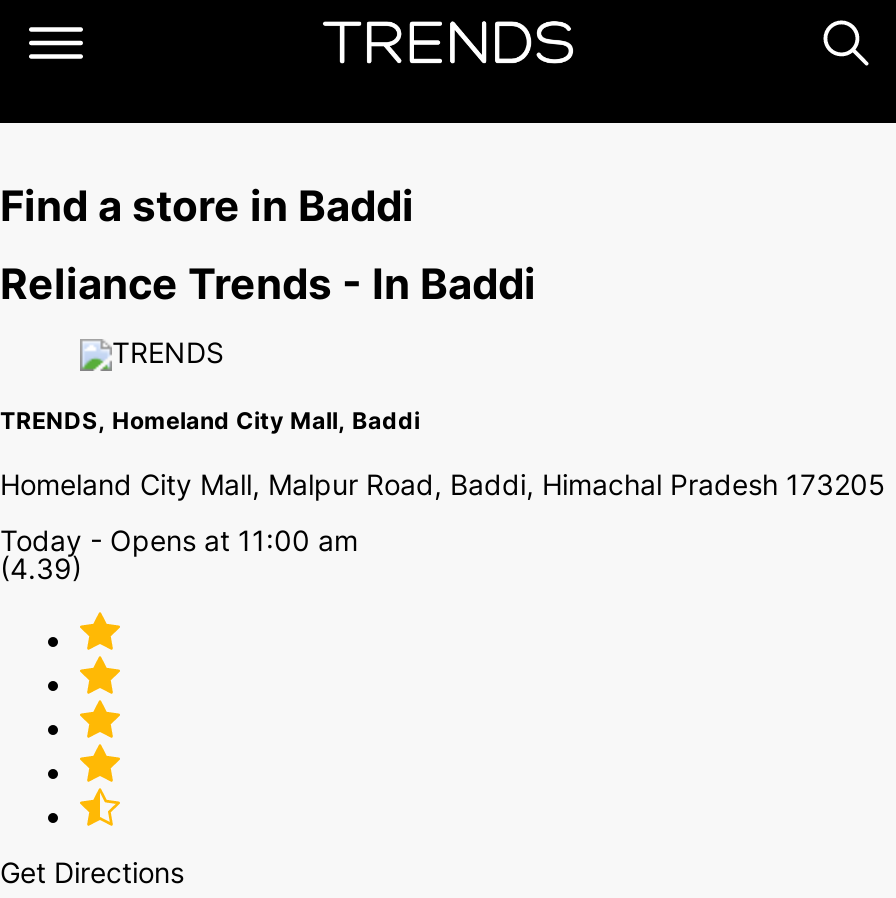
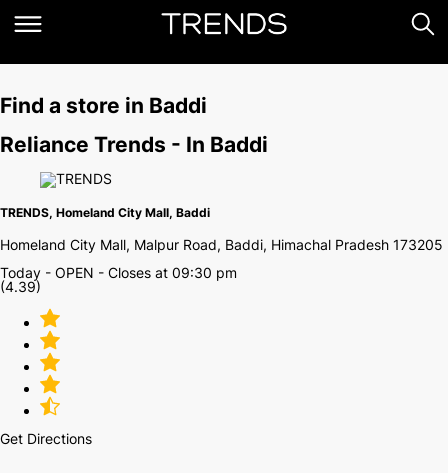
- Today - Opens at 11:00 am
+ Today - OPEN - Closes at 09:30 pm
